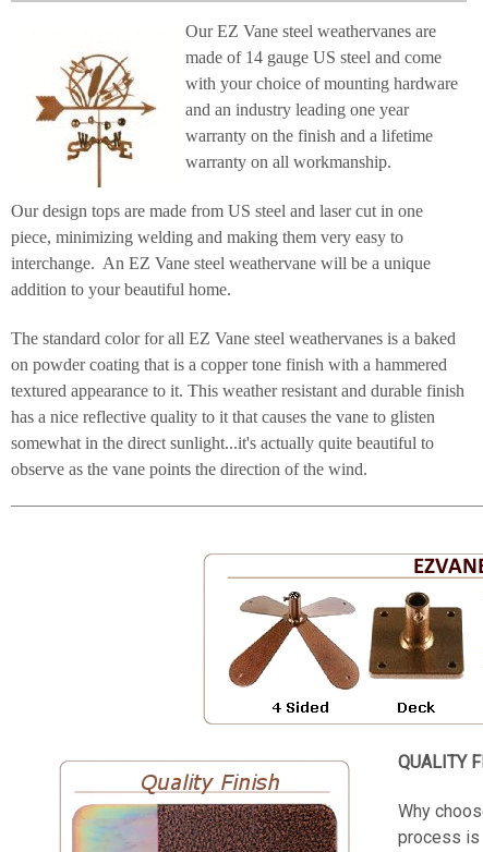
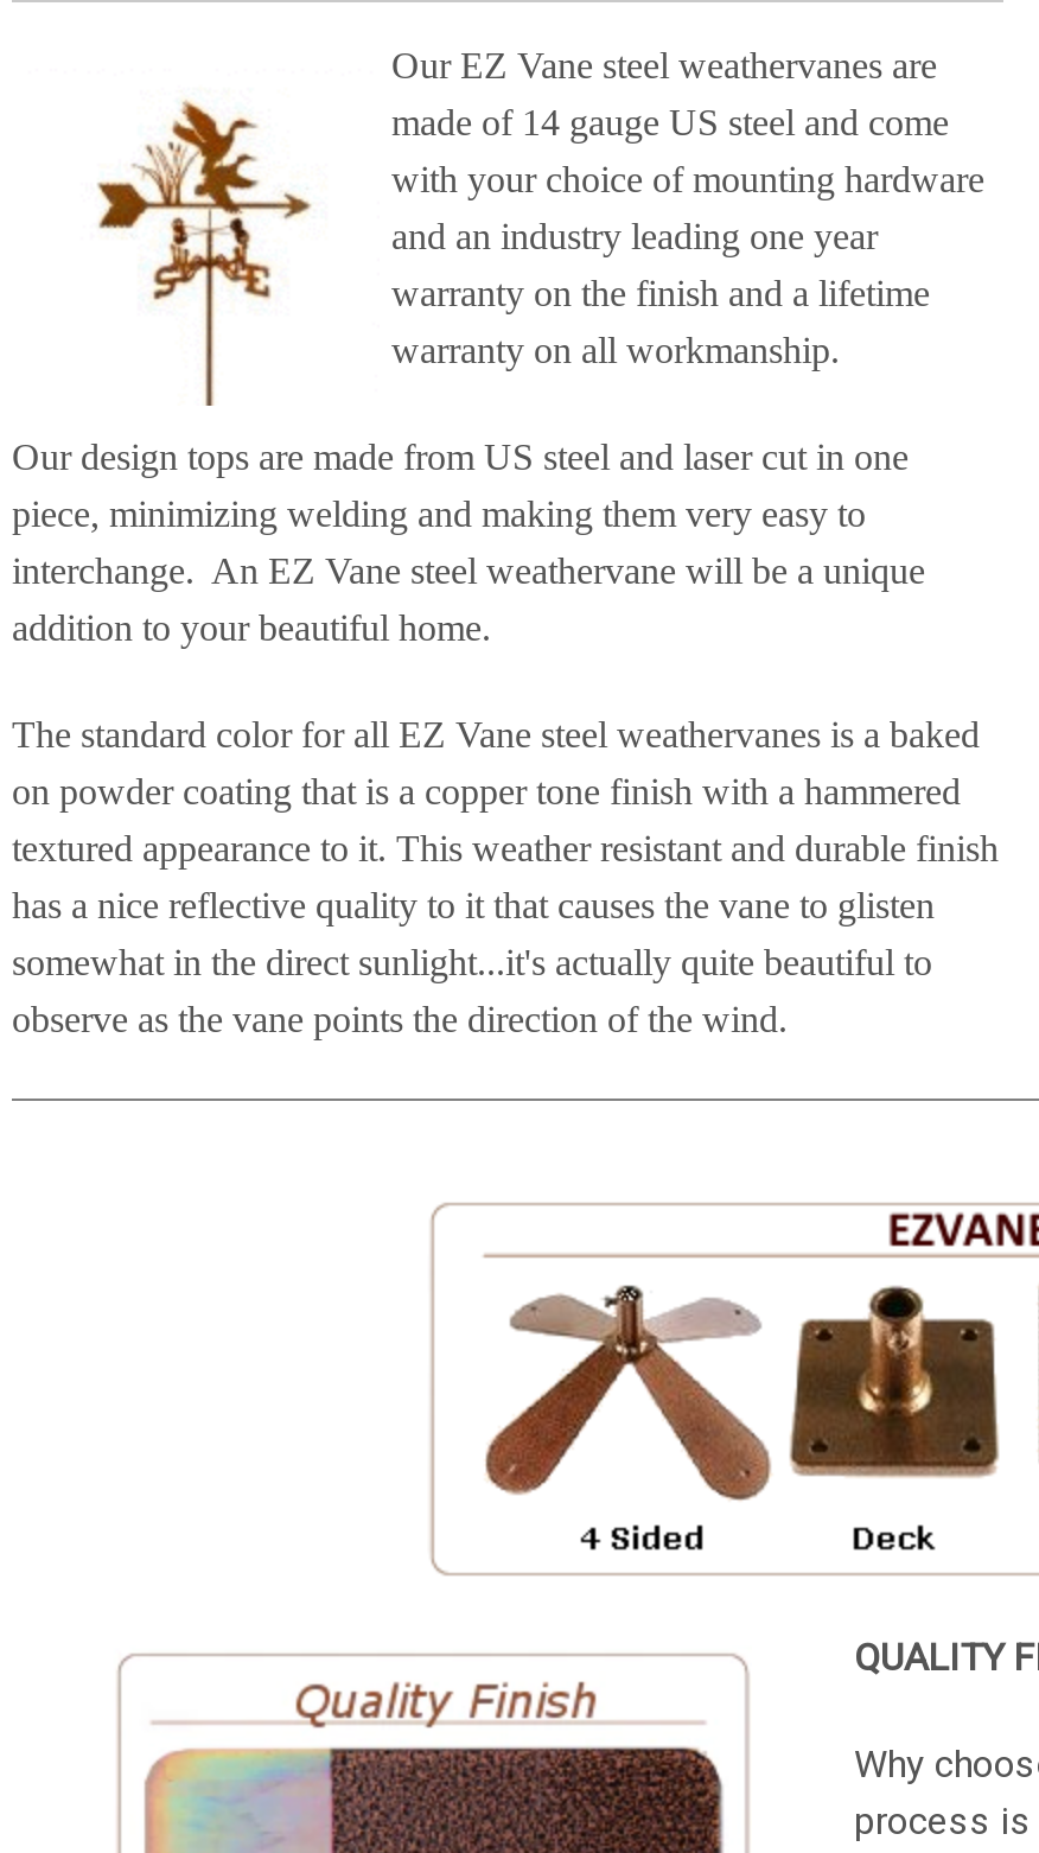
- [image]
+ [image]
